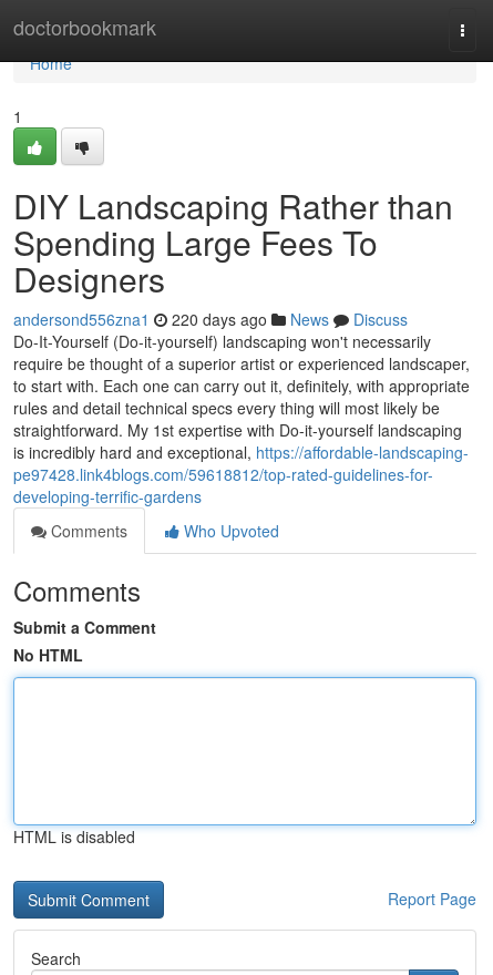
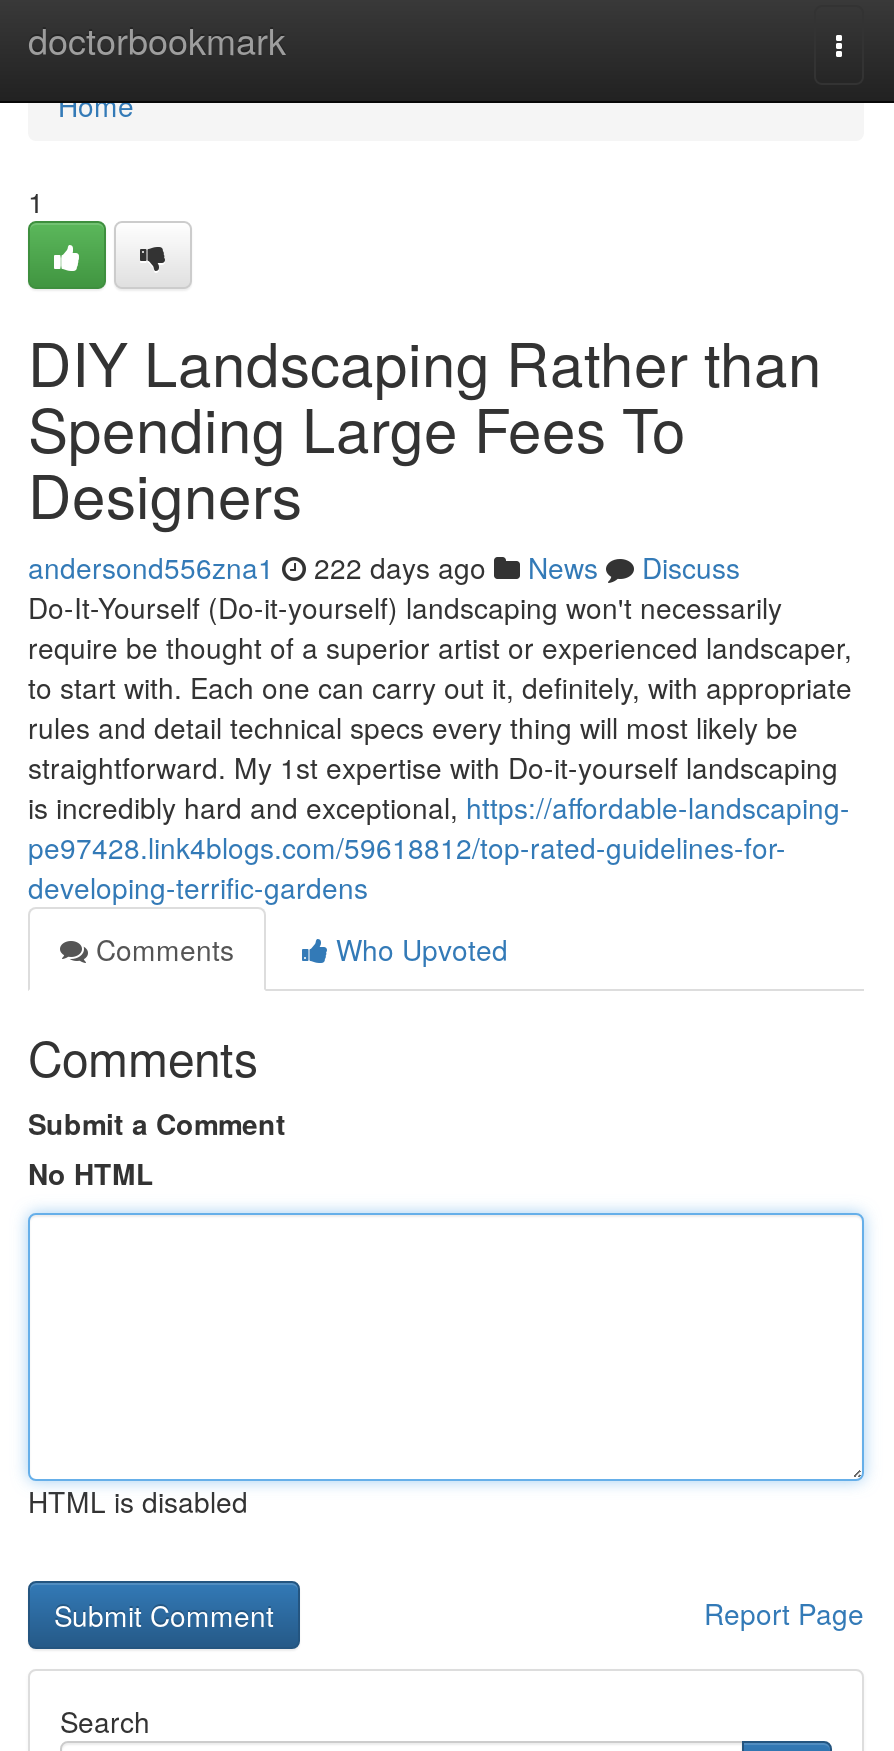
- andersond556zna1 220 days ago News Discuss
+ andersond556zna1 222 days ago News Discuss
